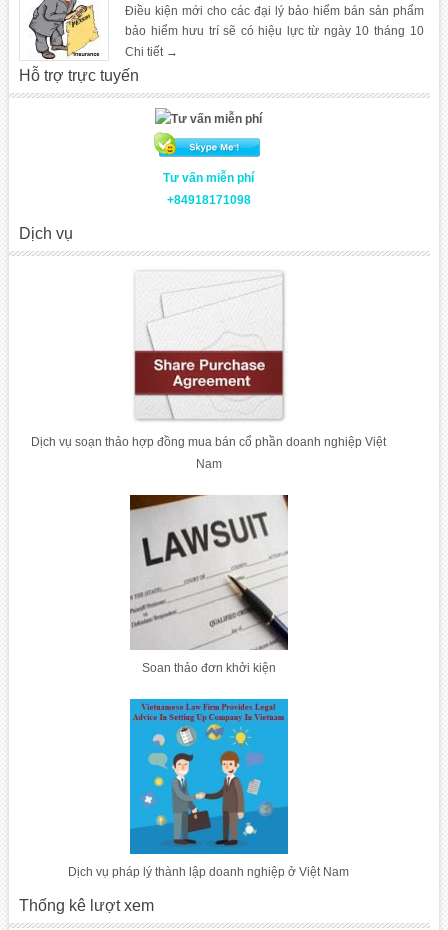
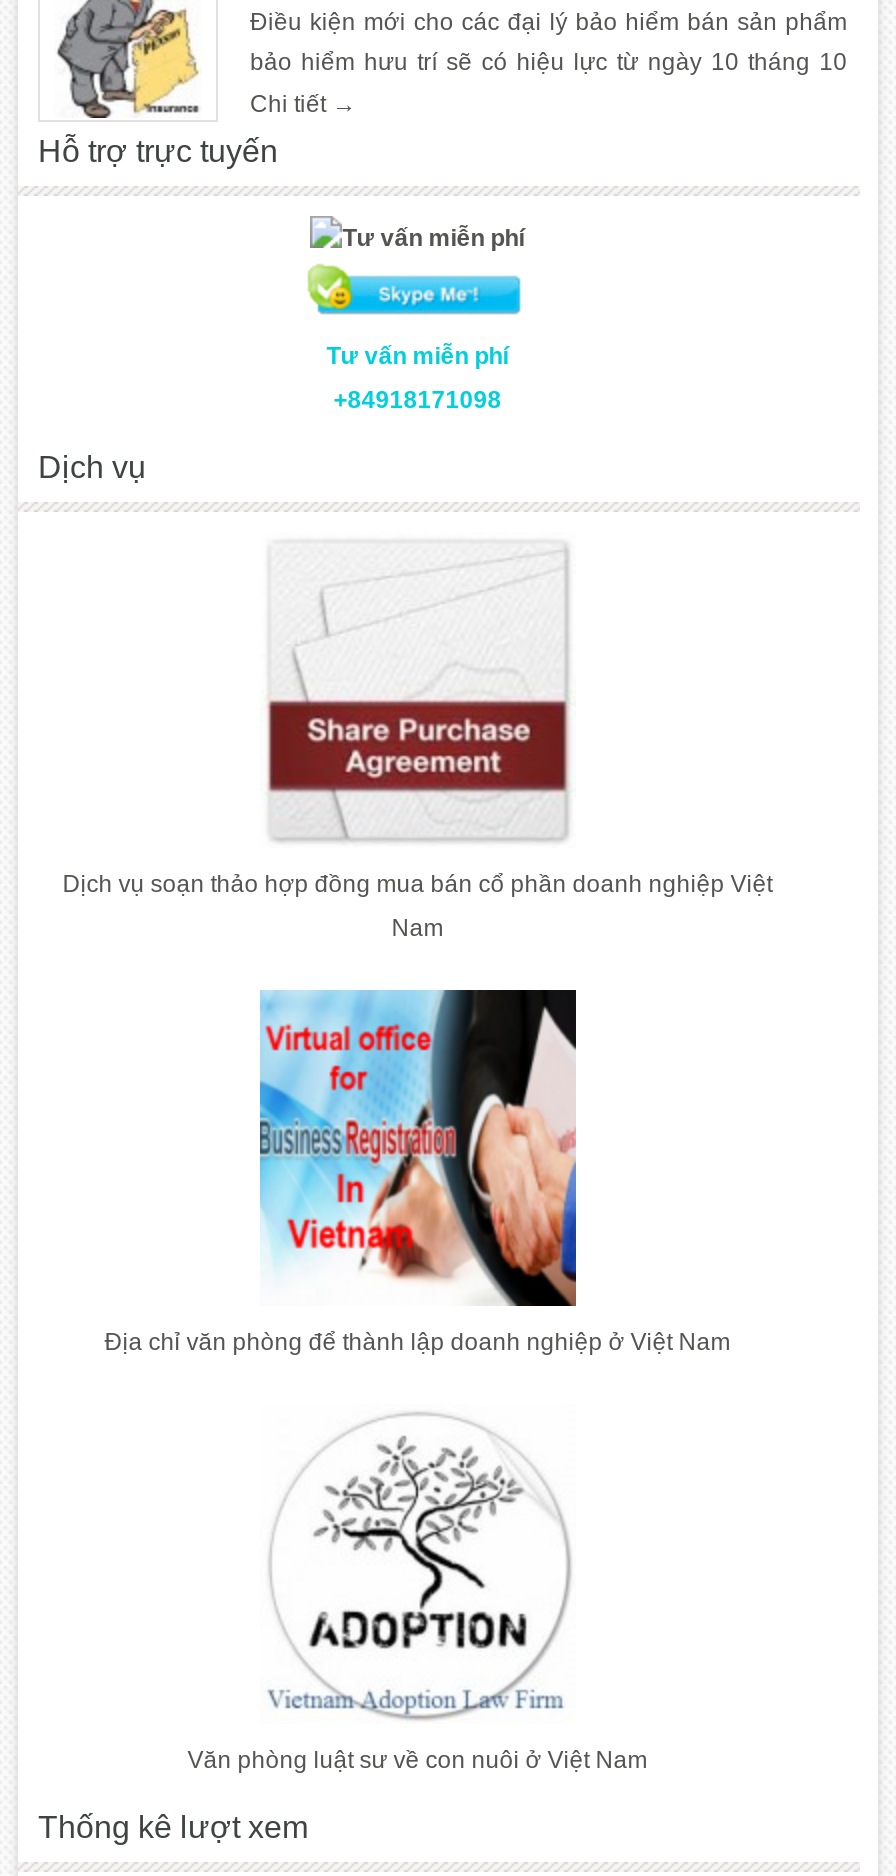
- [image]
- Soan thảo đơn khởi kiện
+ [image]
+ Địa chỉ văn phòng để thành lập doanh nghiệp ở Việt Nam

- [image]
- Dịch vụ pháp lý thành lập doanh nghiệp ở Việt Nam
+ [image]
+ Văn phòng luật sư về con nuôi ở Việt Nam
